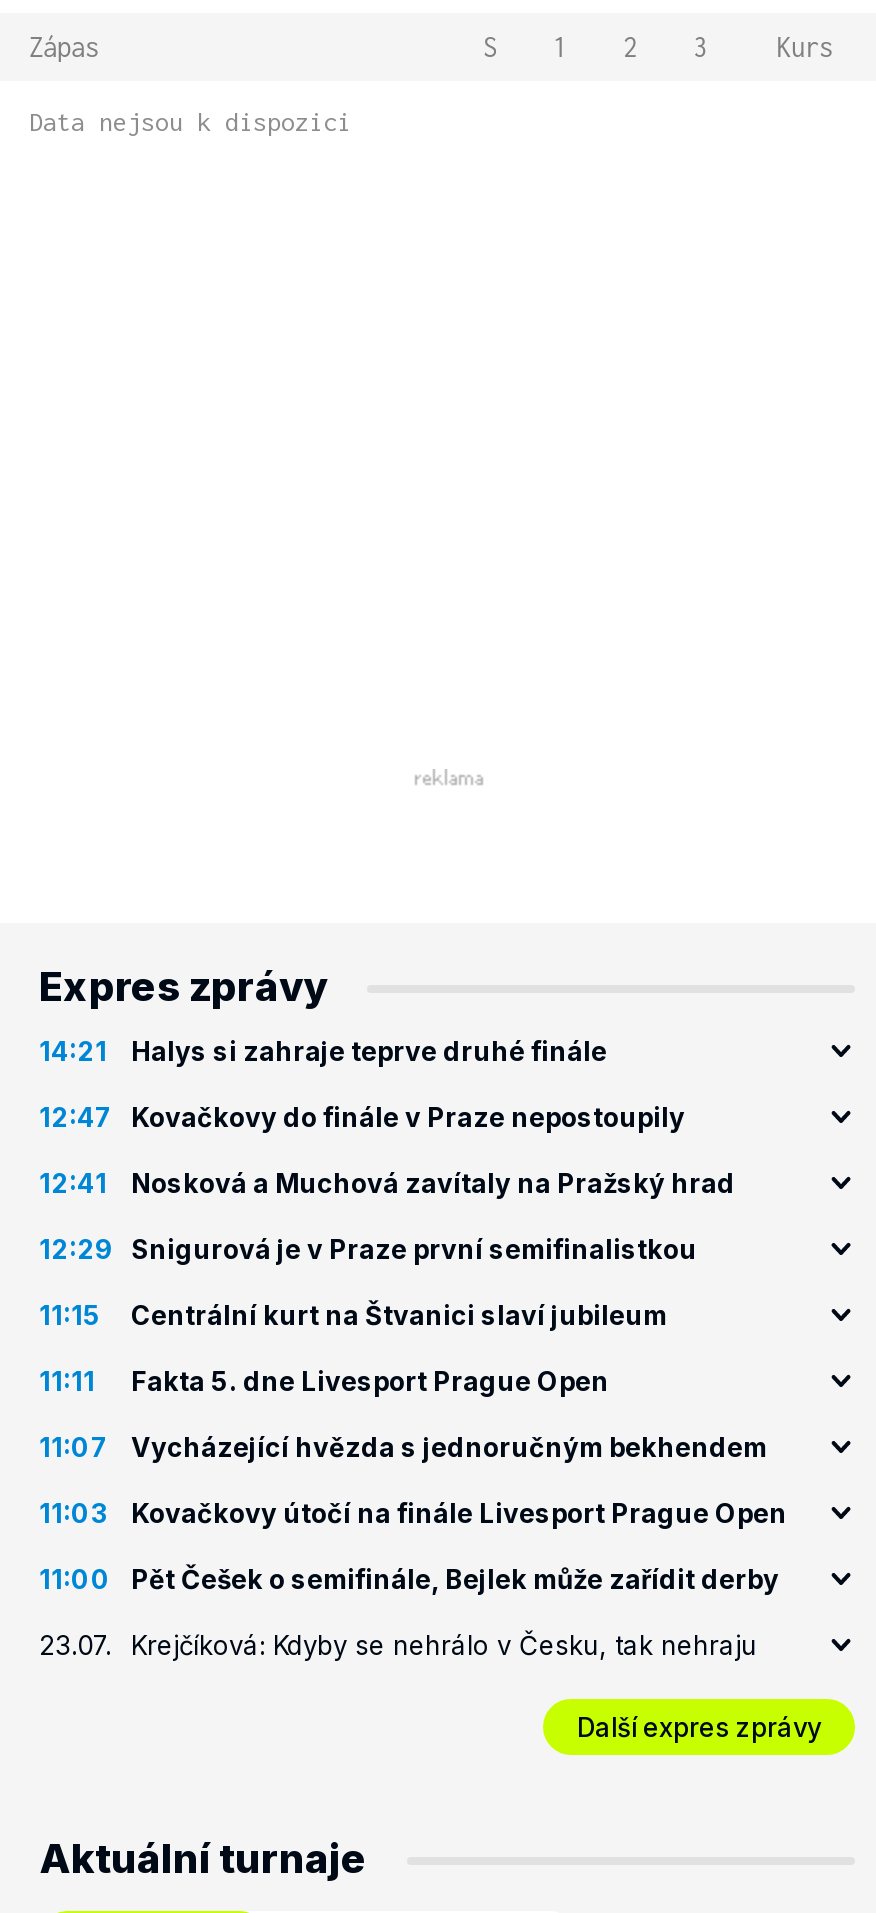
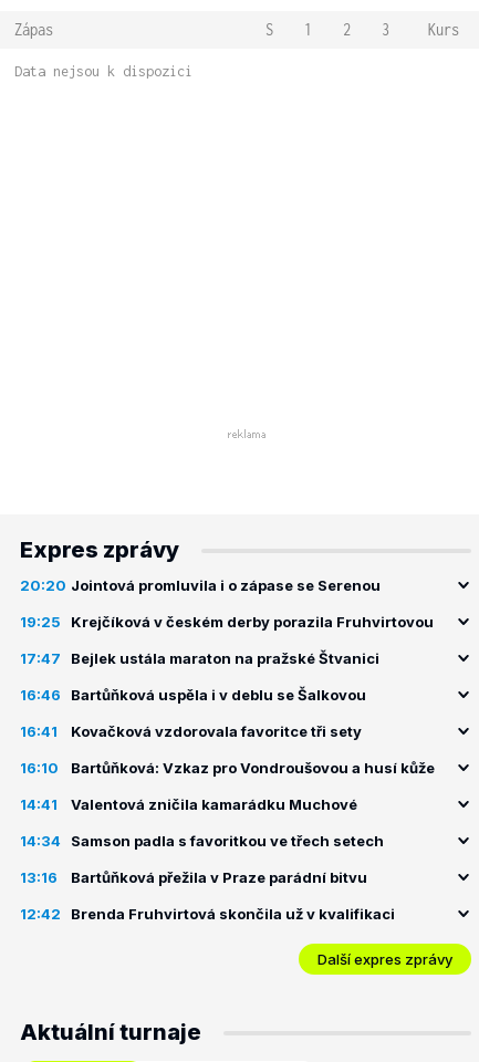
- 14:21
- Halys si zahraje teprve druhé finále
+ 20:20 Jointová promluvila i o zápase se Serenou

- 12:47 Kovačkovy do finále v Praze nepostoupily
+ 19:25 Krejčíková v českém derby porazila Fruhvirtovou

- 12:41
- Nosková a Muchová zavítaly na Pražský hrad
+ 17:47 Bejlek ustála maraton na pražské Štvanici

- 12:29 Snigurová je v Praze první semifinalistkou
+ 16:46 Bartůňková uspěla i v deblu se Šalkovou

- 11:15
- Centrální kurt na Štvanici slaví jubileum
+ 16:41
+ Kovačková vzdorovala favoritce tři sety

- 11:11
- Fakta 5. dne Livesport Prague Open
+ 16:10
+ Bartůňková: Vzkaz pro Vondroušovou a husí kůže

- 11:07
- Vycházející hvězda s jednoručným bekhendem
+ 14:41
+ Valentová zničila kamarádku Muchové

- 11:03
- Kovačkovy útočí na finále Livesport Prague Open
+ 14:34 Samson padla s favoritkou ve třech setech

- 11:00
- Pět Češek o semifinále, Bejlek může zařídit derby
+ 13:16
+ Bartůňková přežila v Praze parádní bitvu

- 23.07.
- Krejčíková: Kdyby se nehrálo v Česku, tak nehraju
+ 12:42 Brenda Fruhvirtová skončila už v kvalifikaci
